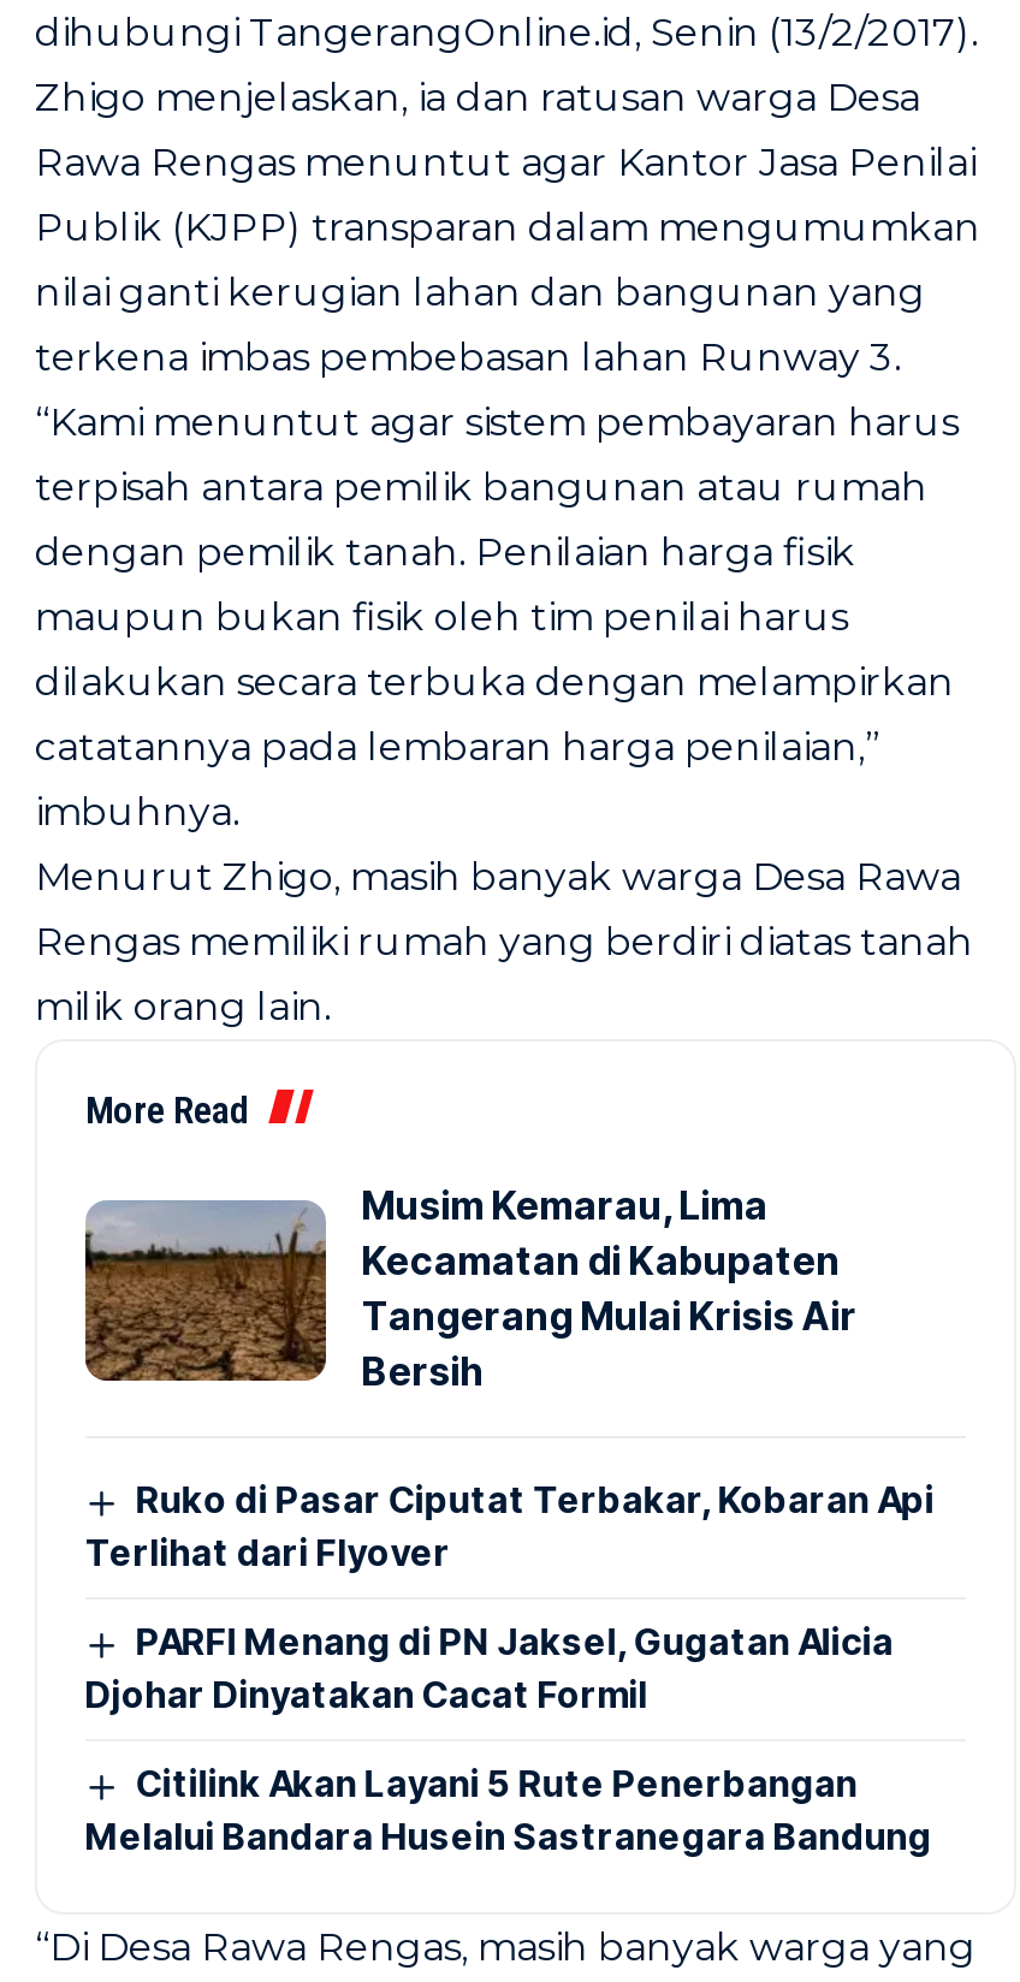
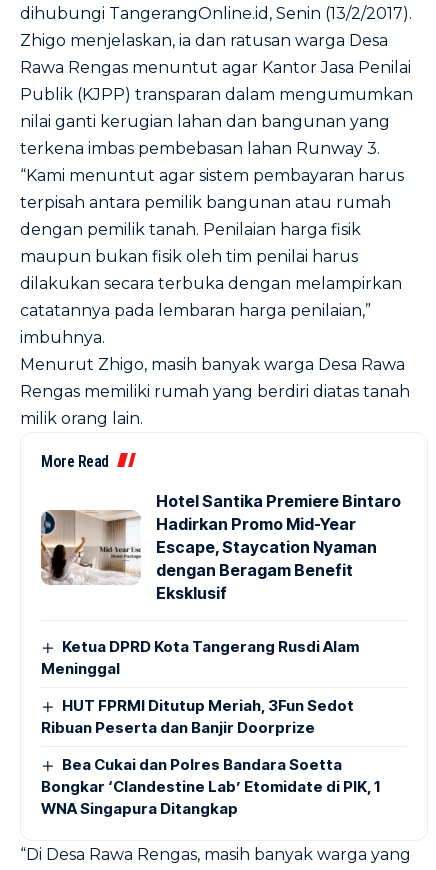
- [image]
- Musim Kemarau, Lima
- Kecamatan di Kabupaten
- Tangerang Mulai Krisis Air
- Bersih
+ [image]
+ Hotel Santika Premiere Bintaro
+ Hadirkan Promo Mid-Year
+ Escape, Staycation Nyaman
+ dengan Beragam Benefit
+ Eksklusif

- Ruko di Pasar Ciputat Terbakar, Kobaran Api
- Terlihat dari Flyover
+ Ketua DPRD Kota Tangerang Rusdi Alam
+ Meninggal

- PARFI Menang di PN Jaksel, Gugatan Alicia
- Djohar Dinyatakan Cacat Formil
+ HUT FPRMI Ditutup Meriah, 3Fun Sedot
+ Ribuan Peserta dan Banjir Doorprize

- Citilink Akan Layani 5 Rute Penerbangan
- Melalui Bandara Husein Sastranegara Bandung
+ Bea Cukai dan Polres Bandara Soetta
+ Bongkar ‘Clandestine Lab’ Etomidate di PIK, 1
+ WNA Singapura Ditangkap
